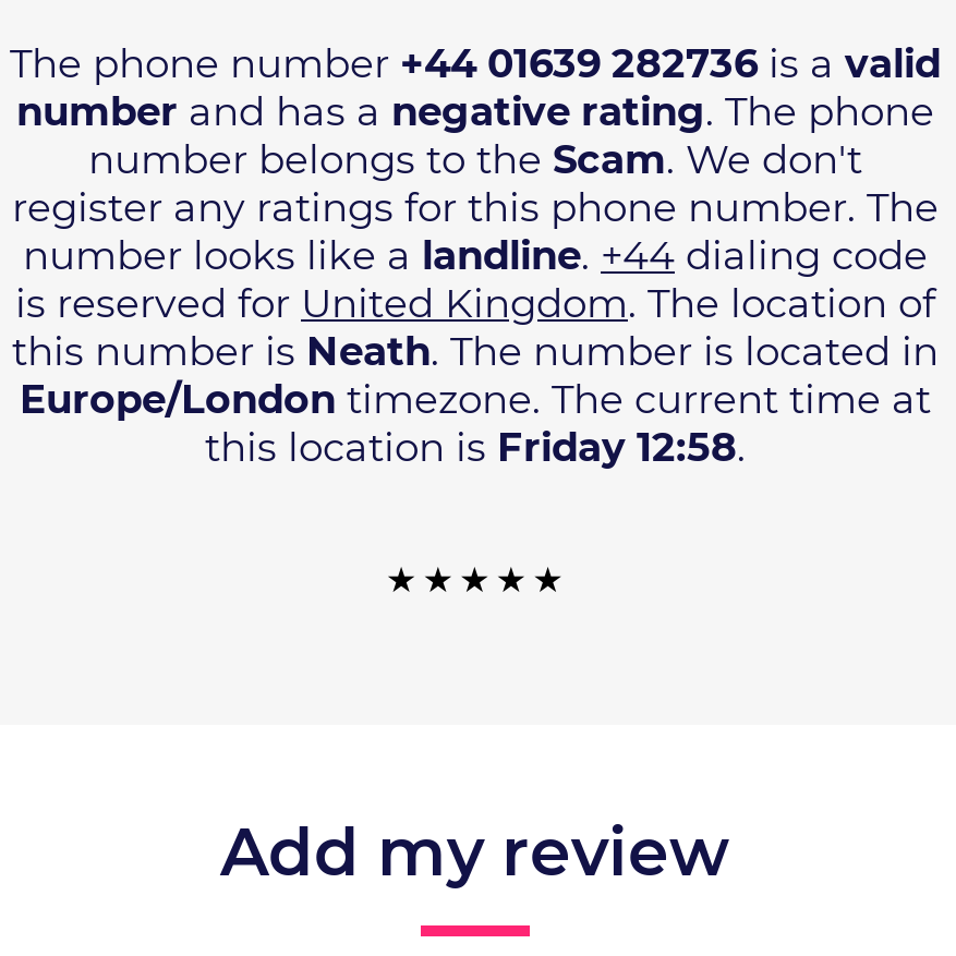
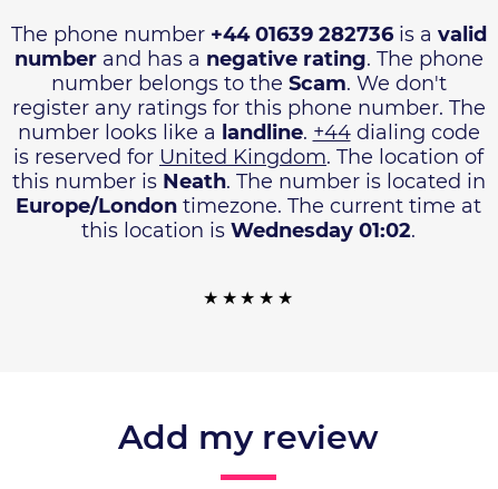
- this location is Friday 12:58.
+ this location is Wednesday 01:02.
